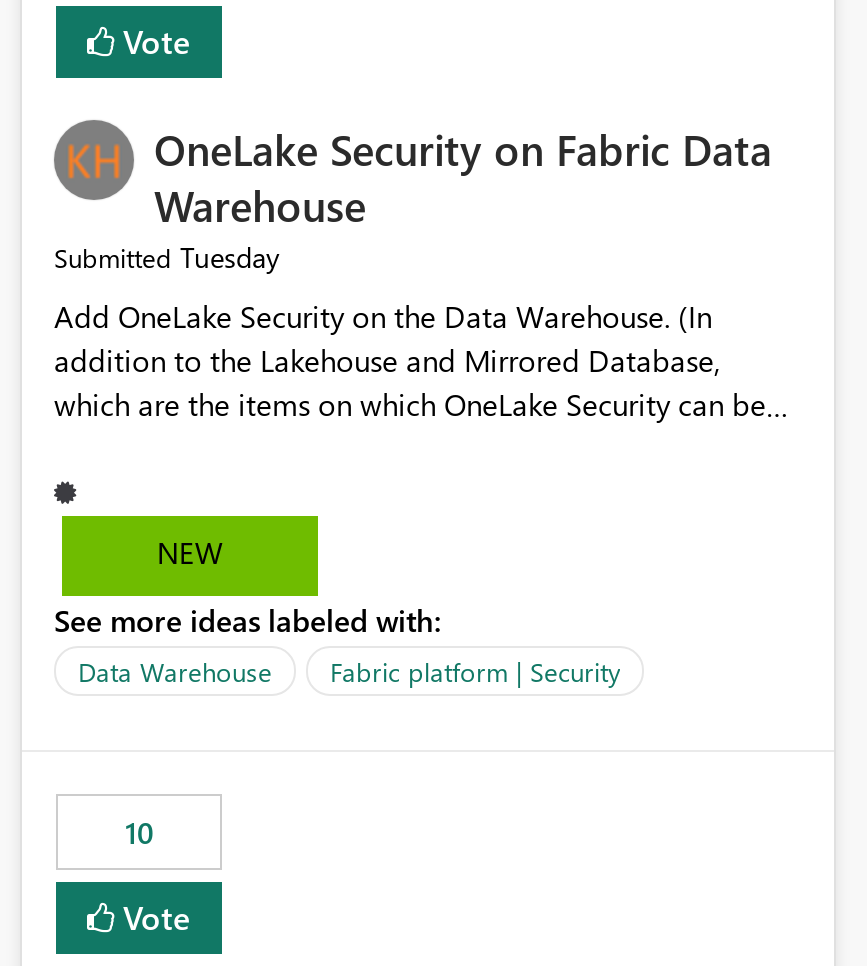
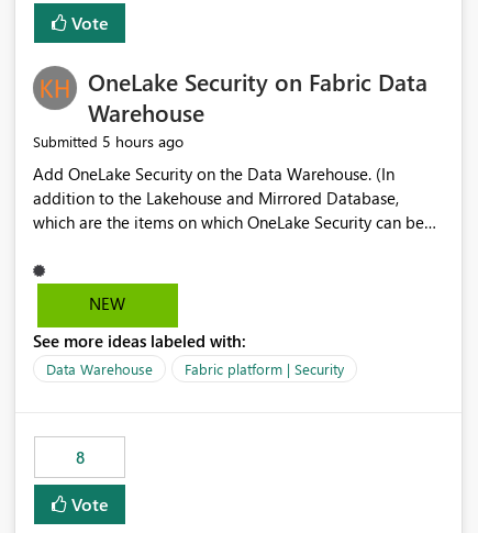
- Submitted Tuesday
+ Submitted 5 hours ago

- 10
+ 8
